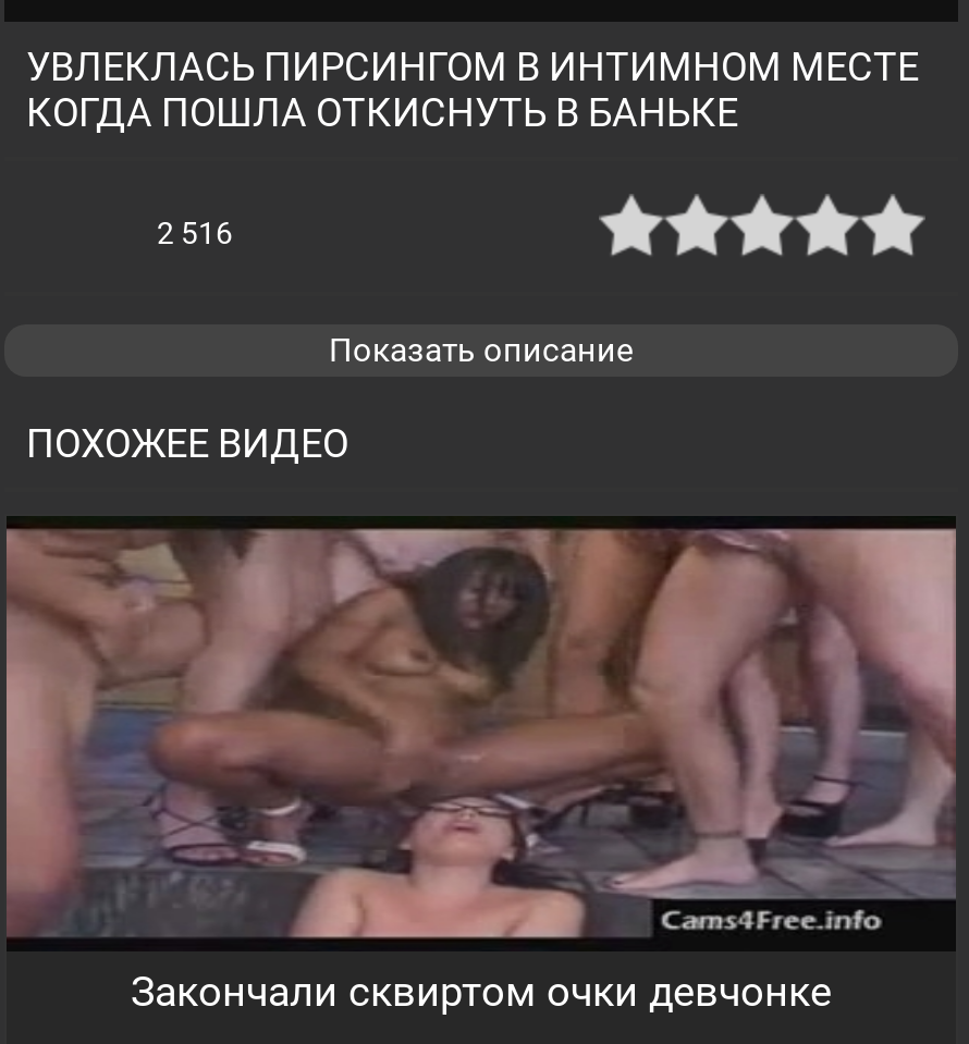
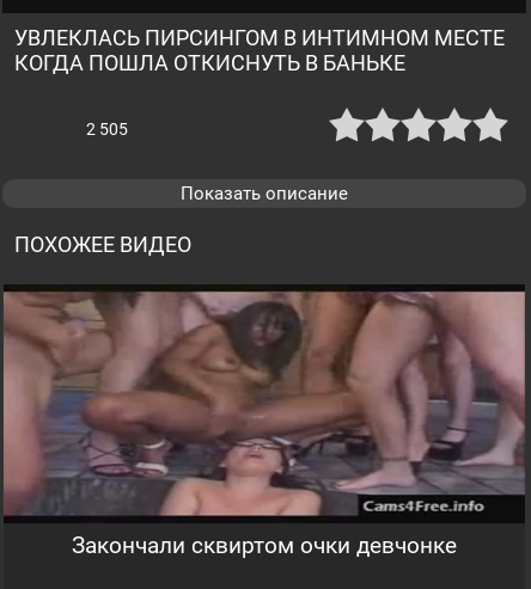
- 2 516
+ 2 505
